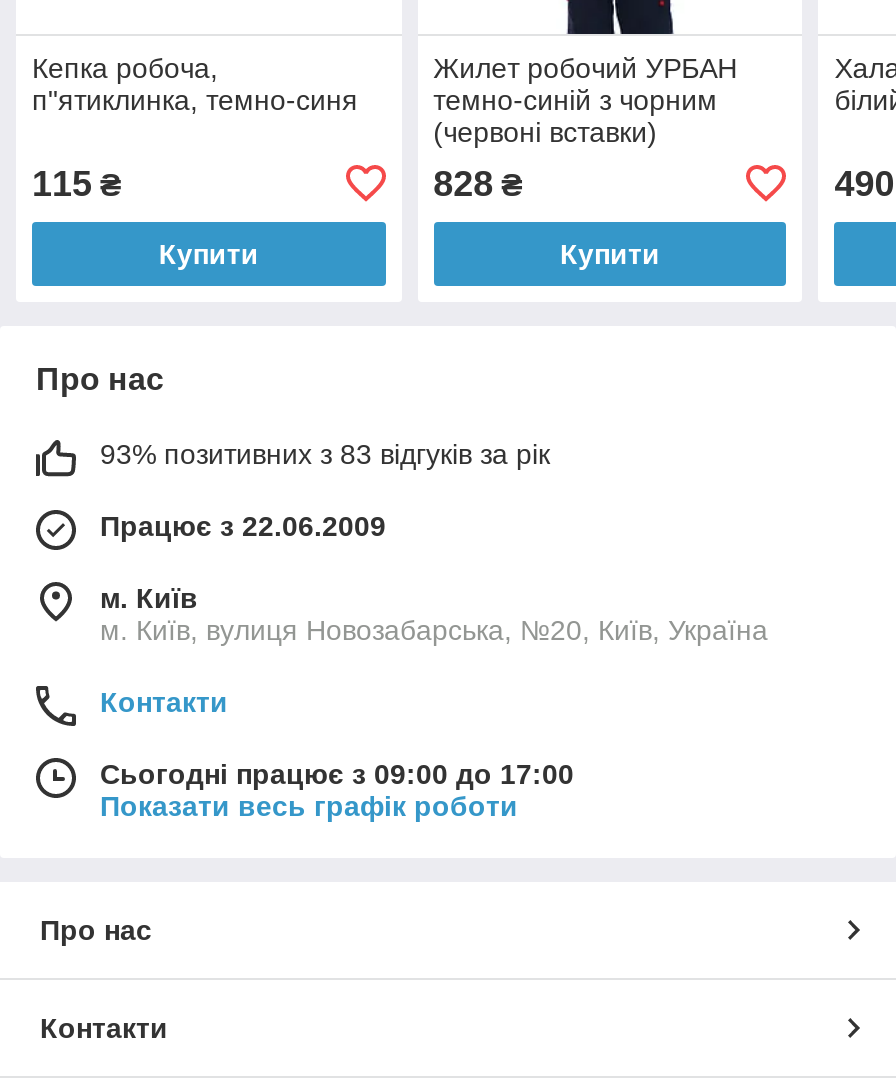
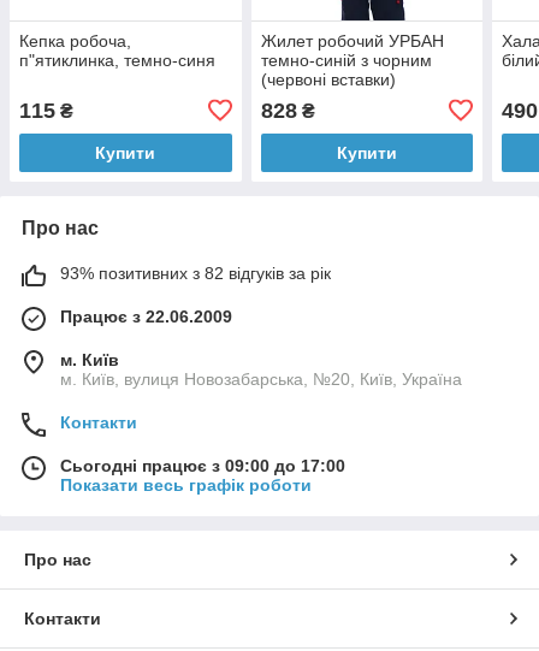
- 93% позитивних з 83 відгуків за рік
+ 93% позитивних з 82 відгуків за рік
